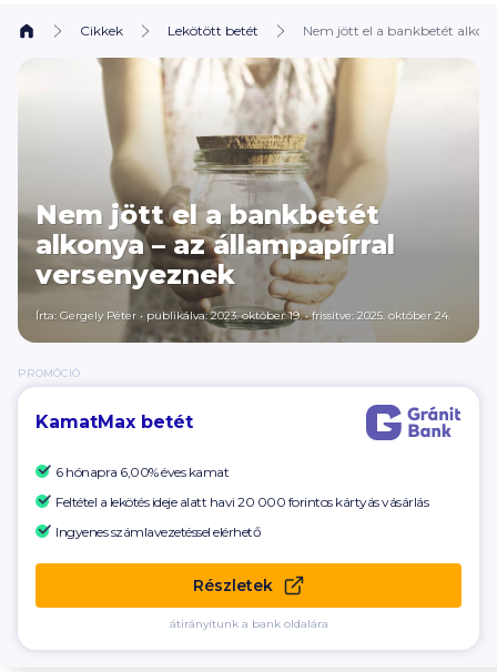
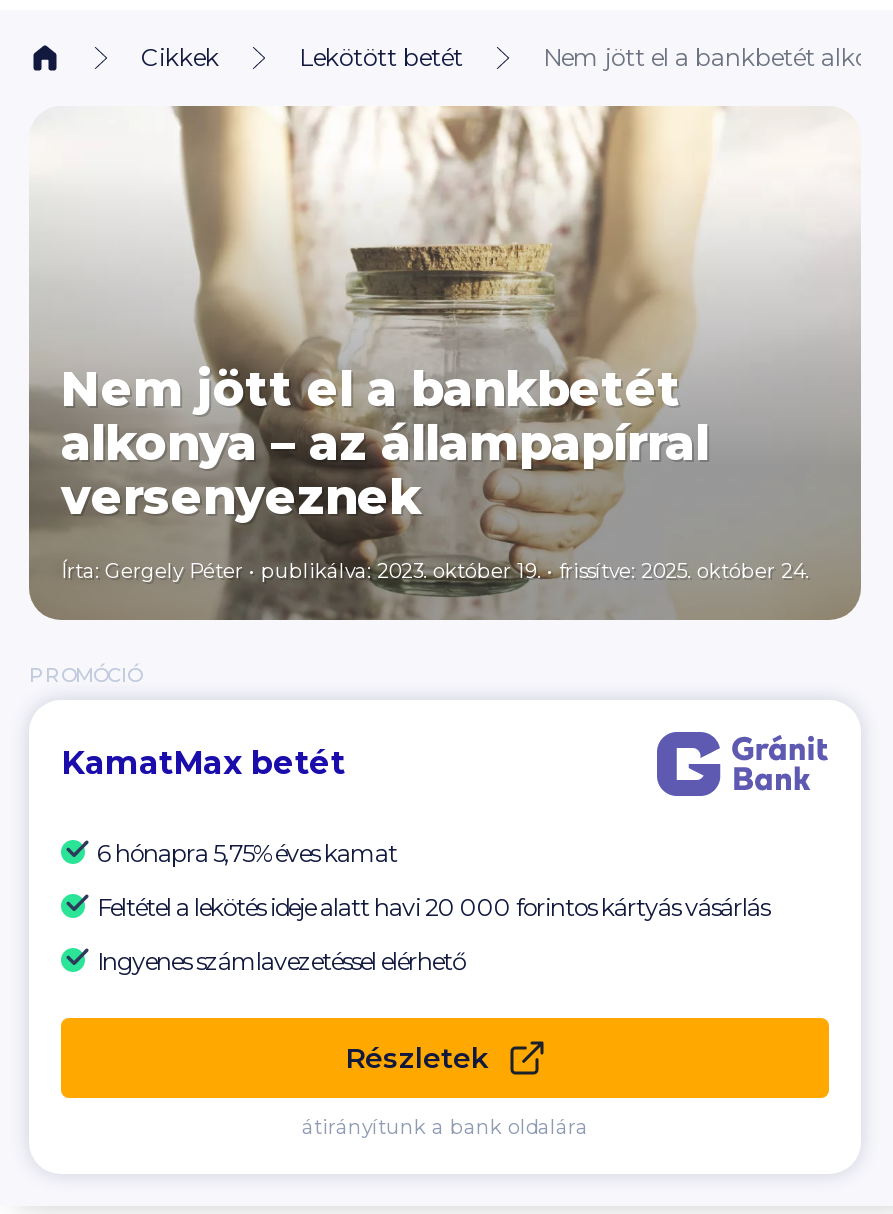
- 6 hónapra 6,00% éves kamat
+ 6 hónapra 5,75% éves kamat
